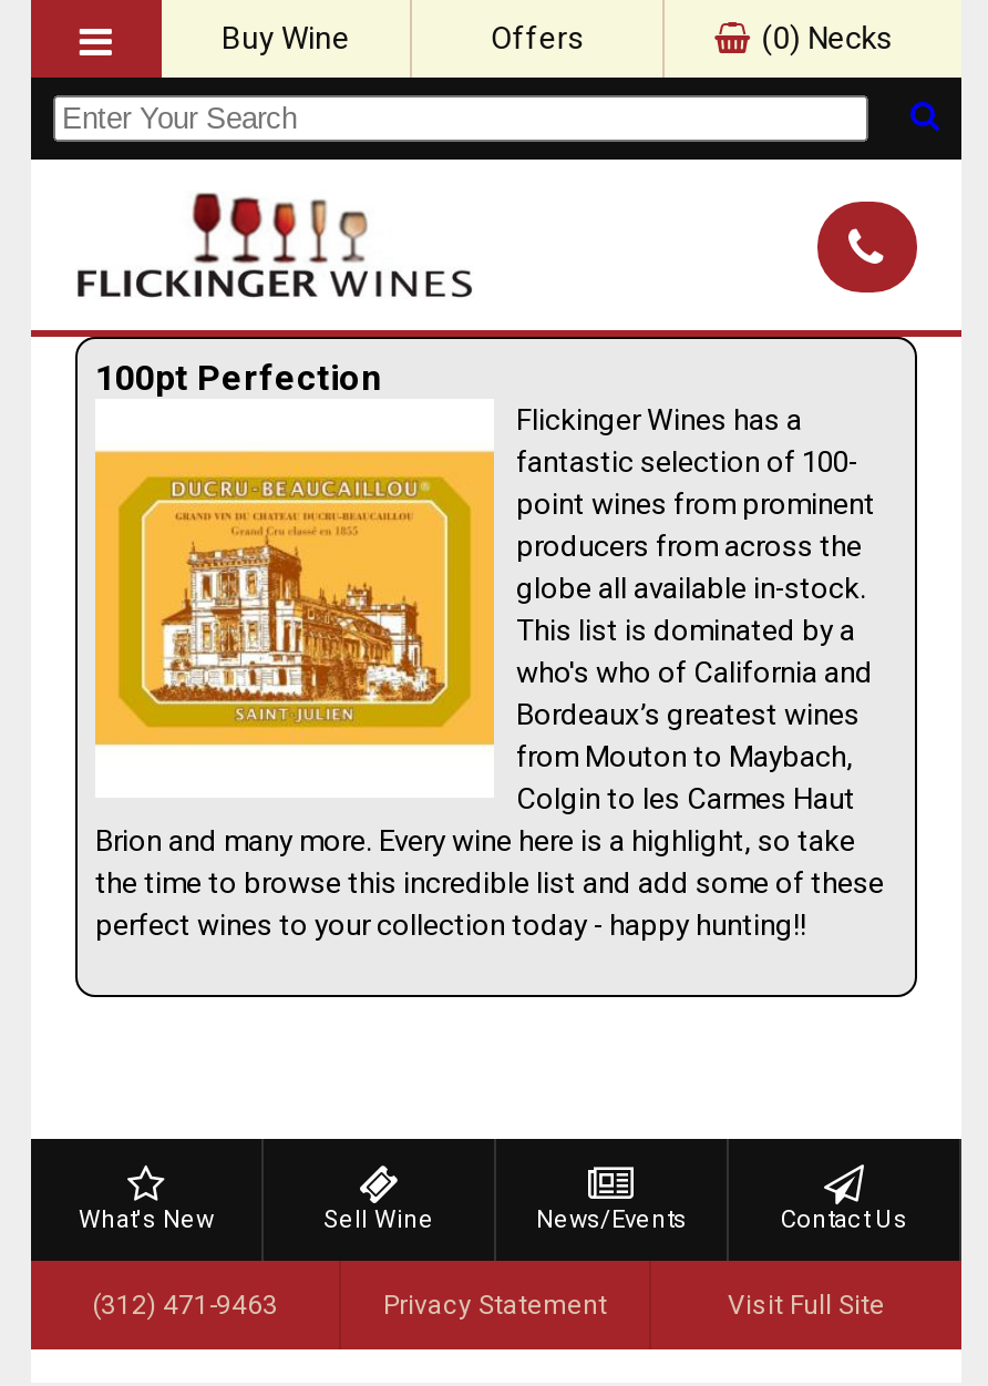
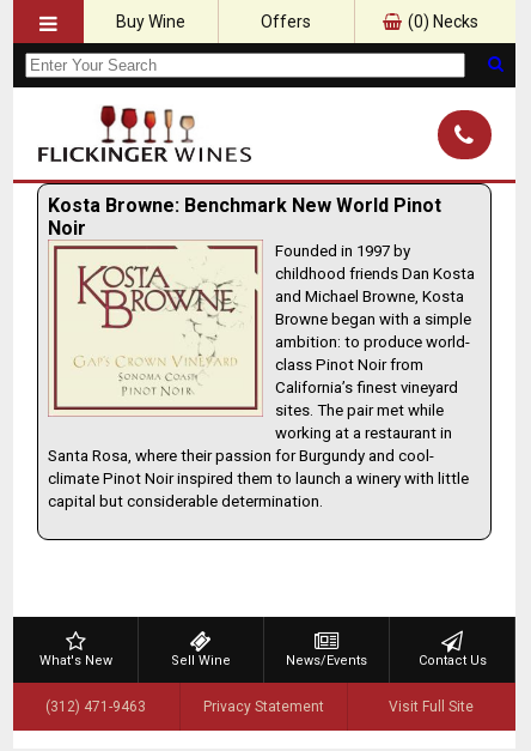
- [image]
- 100pt Perfection
- Flickinger Wines has a
- fantastic selection of 100-
- point wines from prominent
- producers from across the
- globe all available in-stock.
- This list is dominated by a
- who's who of California and
- Bordeaux’s greatest wines
- from Mouton to Maybach,
- Colgin to les Carmes Haut
- Brion and many more. Every wine here is a highlight, so take
- the time to browse this incredible list and add some of these
- perfect wines to your collection today - happy hunting!!
+ [image]
+ Kosta Browne: Benchmark New World Pinot
+ Noir
+ Founded in 1997 by
+ childhood friends Dan Kosta
+ and Michael Browne, Kosta
+ Browne began with a simple
+ ambition: to produce world-
+ class Pinot Noir from
+ California’s finest vineyard
+ sites. The pair met while
+ working at a restaurant in
+ Santa Rosa, where their passion for Burgundy and cool-
+ climate Pinot Noir inspired them to launch a winery with little
+ capital but considerable determination.
